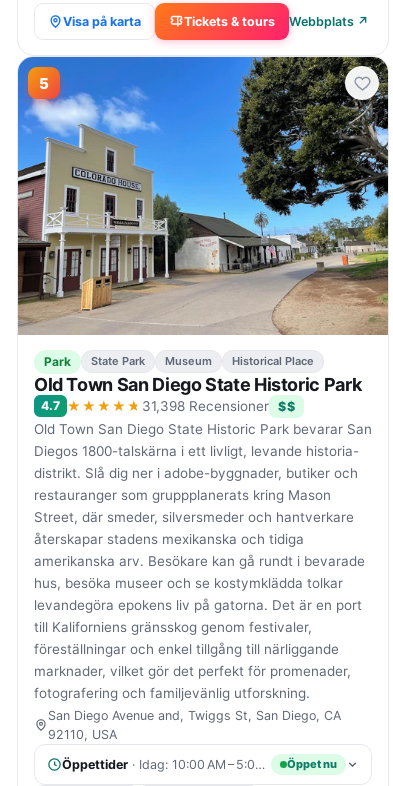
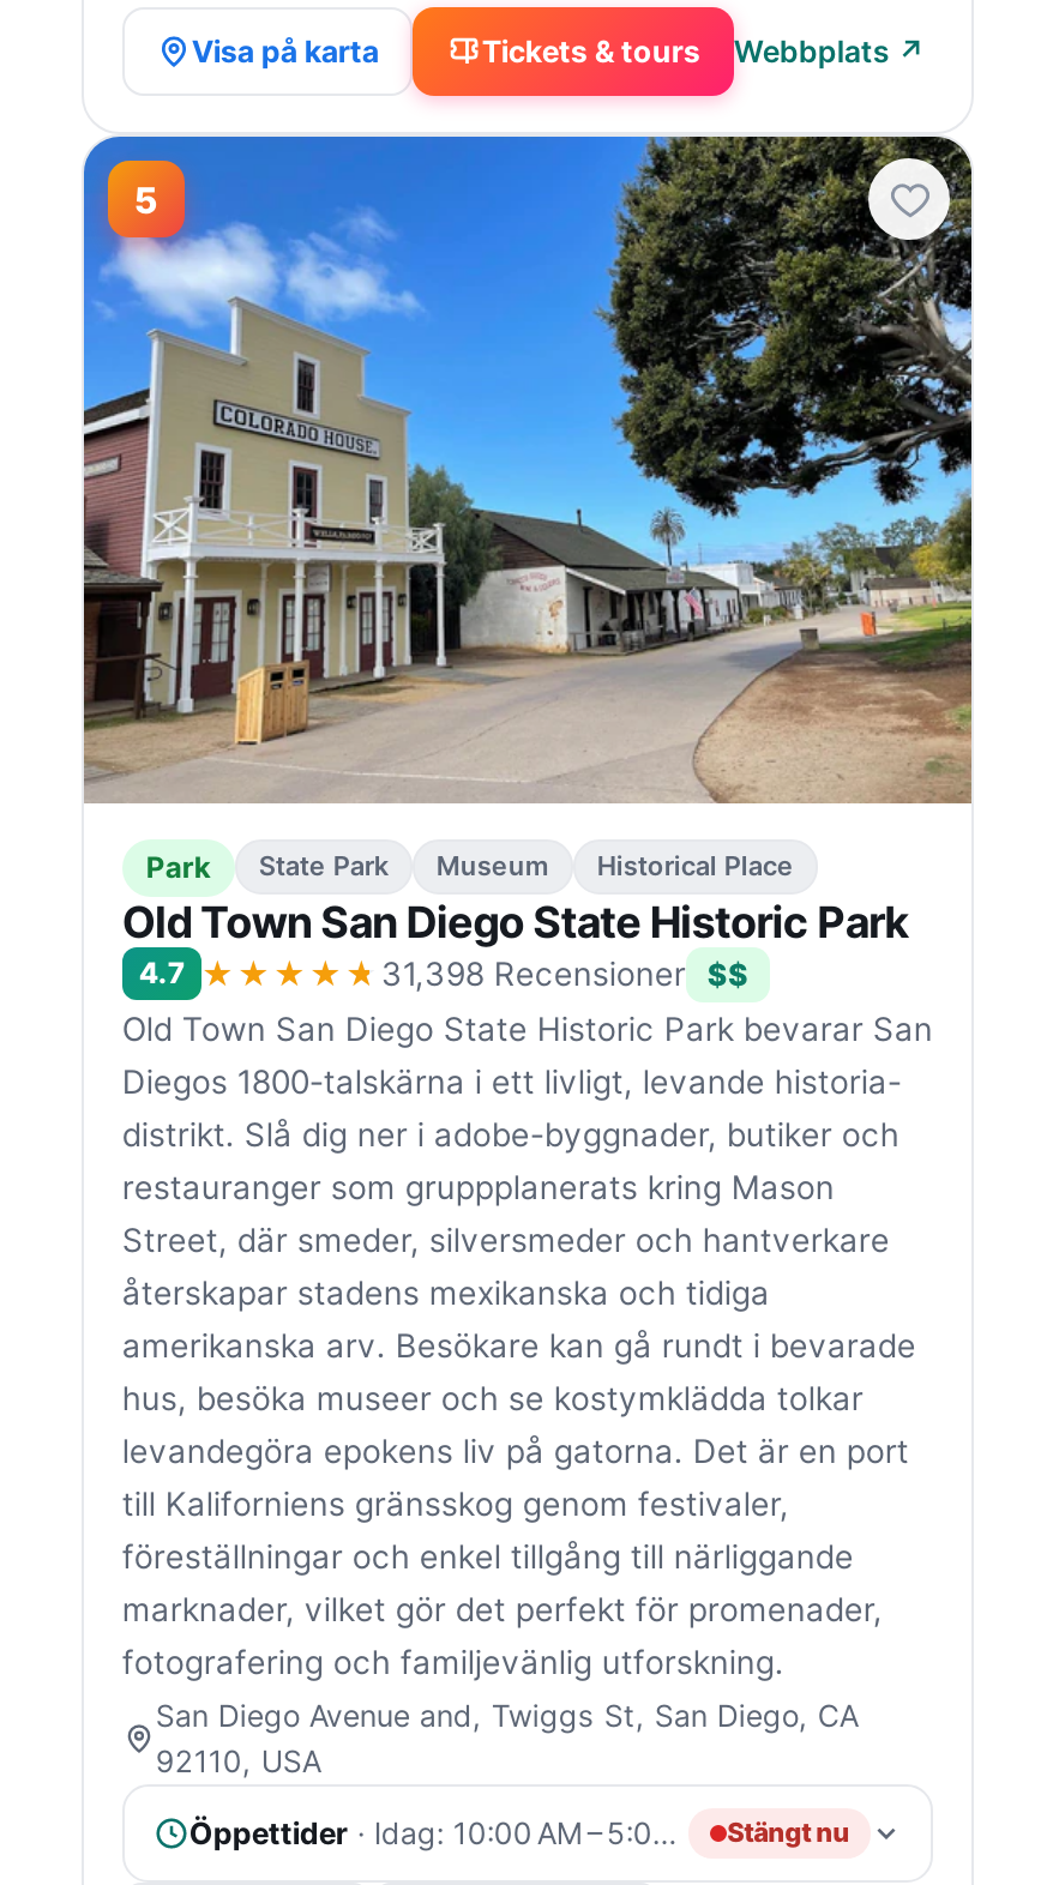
- Öppet nu
+ Stängt nu
